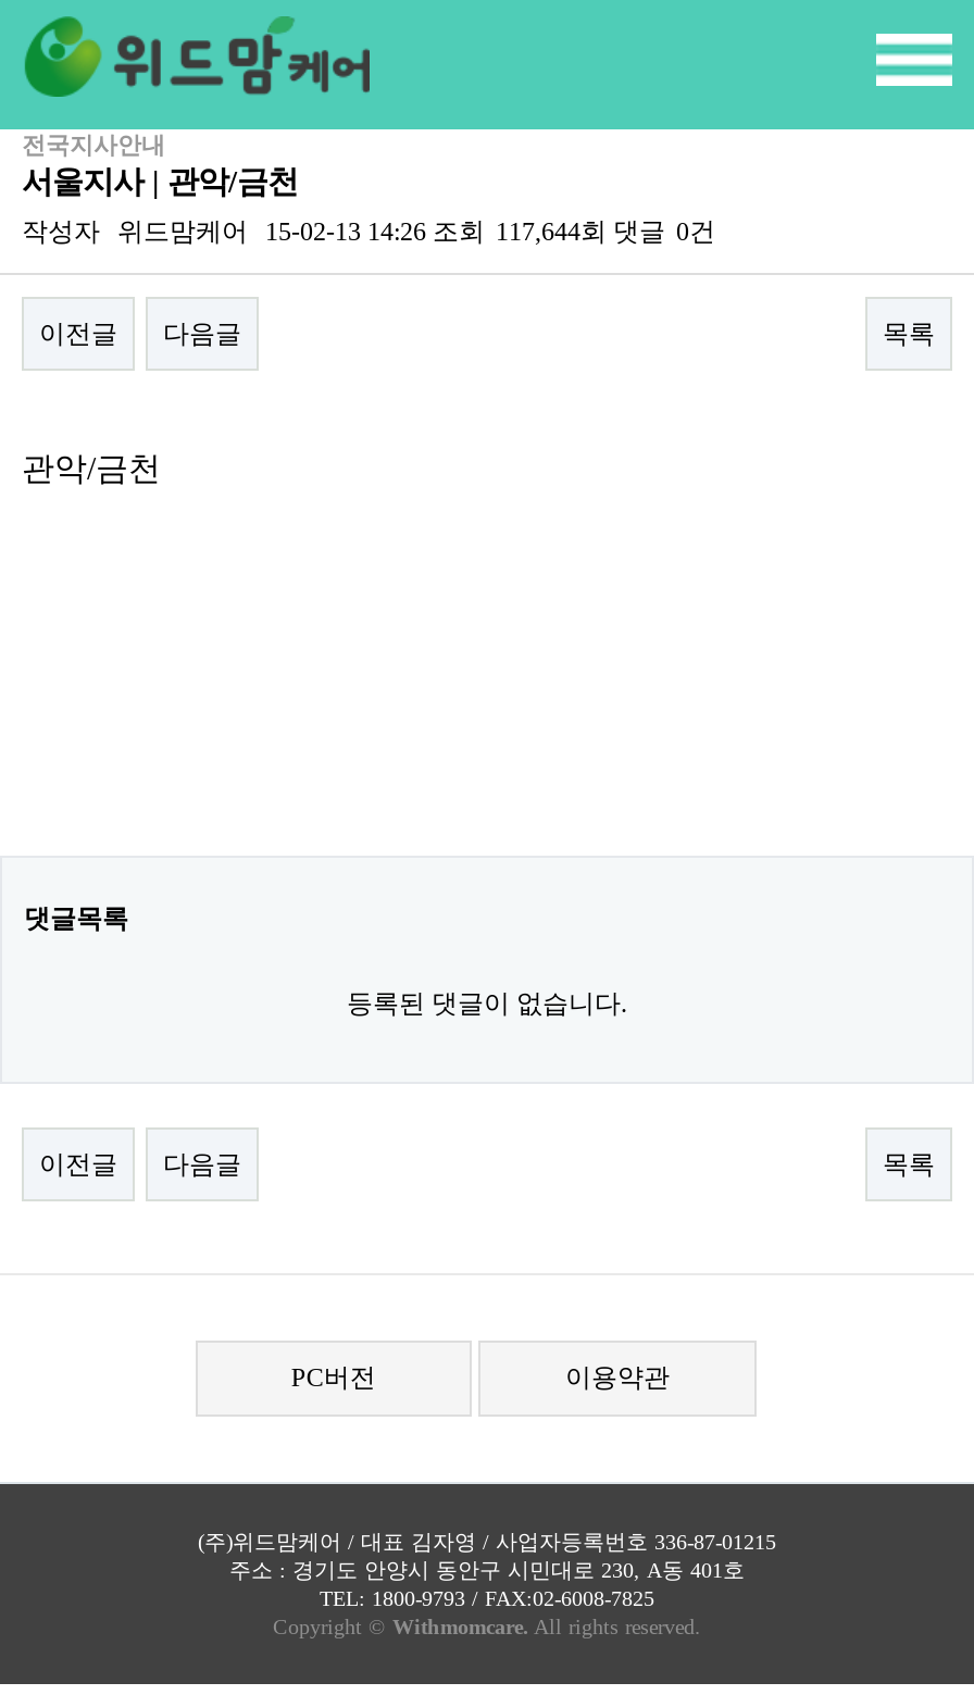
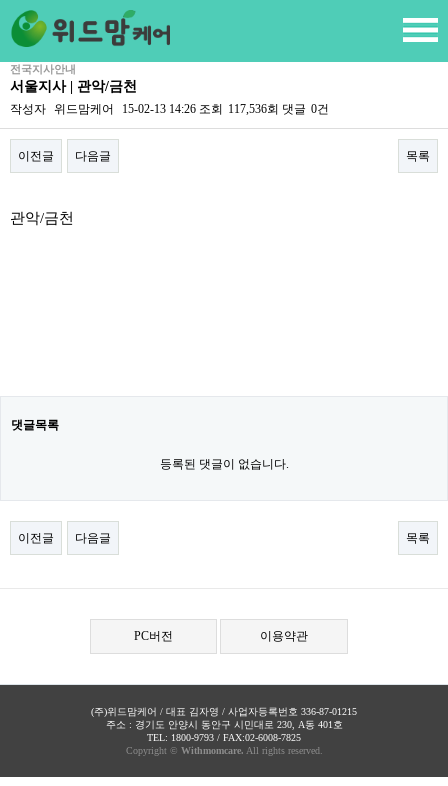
- 작성자 위드맘케어 15-02-13 14:26 조회 117,644회 댓글 0건
+ 작성자 위드맘케어 15-02-13 14:26 조회 117,536회 댓글 0건
